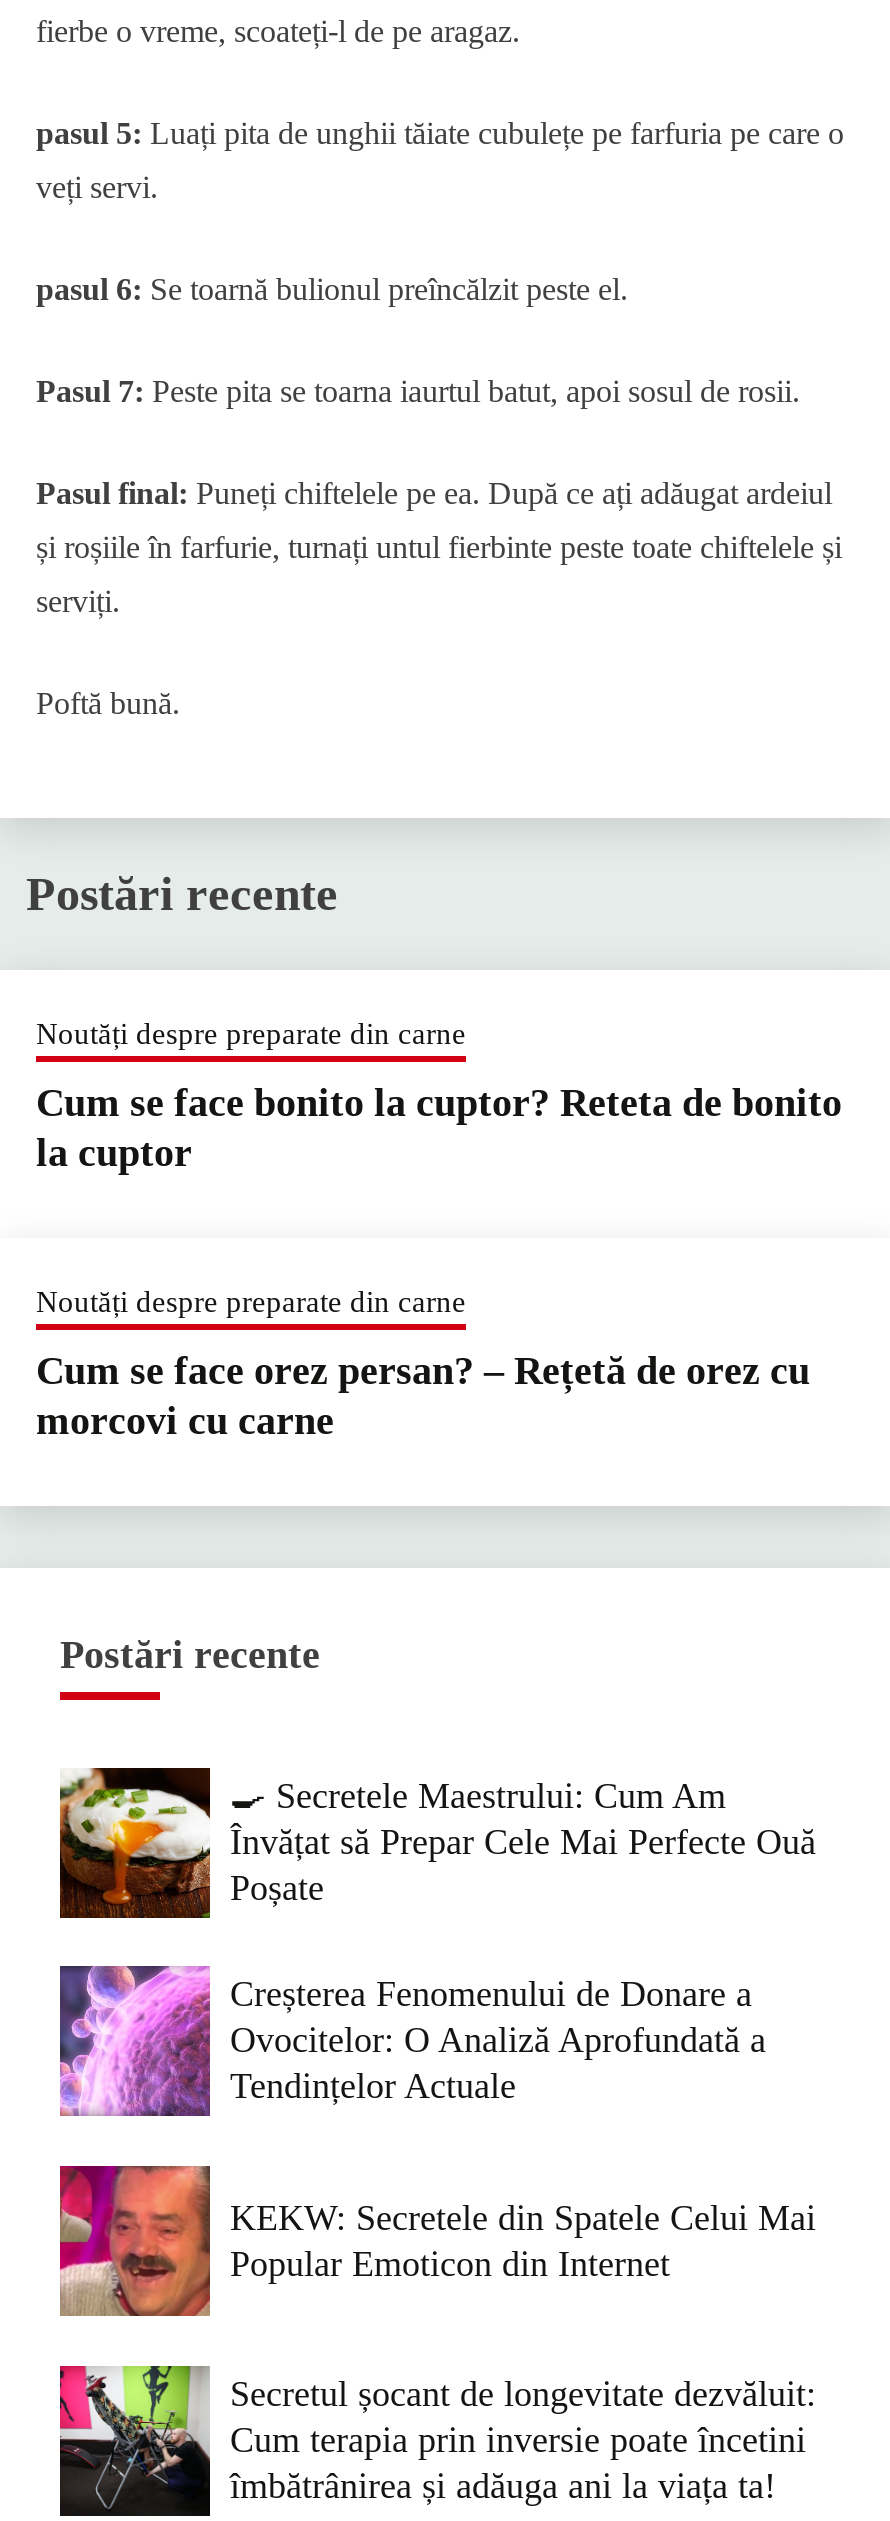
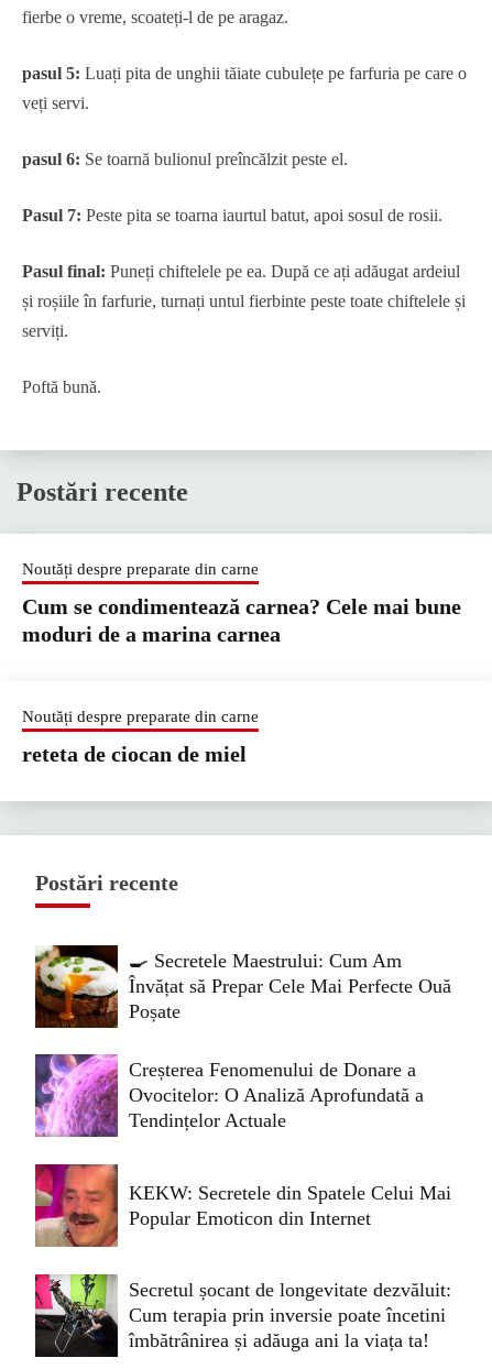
- Cum se face bonito la cuptor? Reteta de bonito
- la cuptor
+ Cum se condimentează carnea? Cele mai bune
+ moduri de a marina carnea

- Cum se face orez persan? – Rețetă de orez cu
- morcovi cu carne
+ reteta de ciocan de miel
